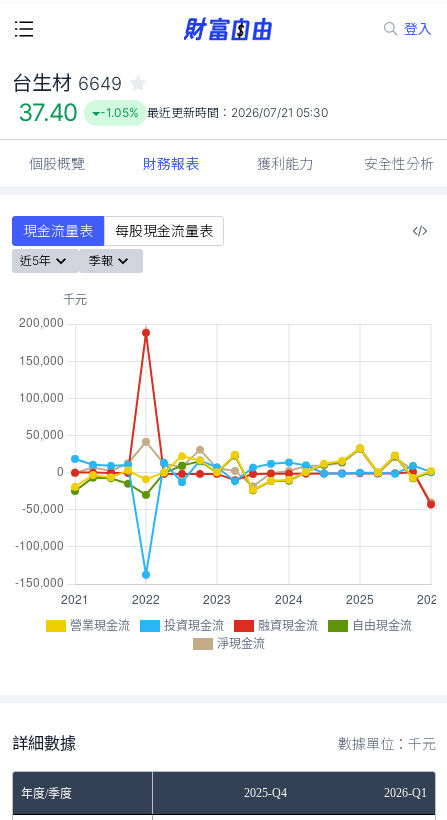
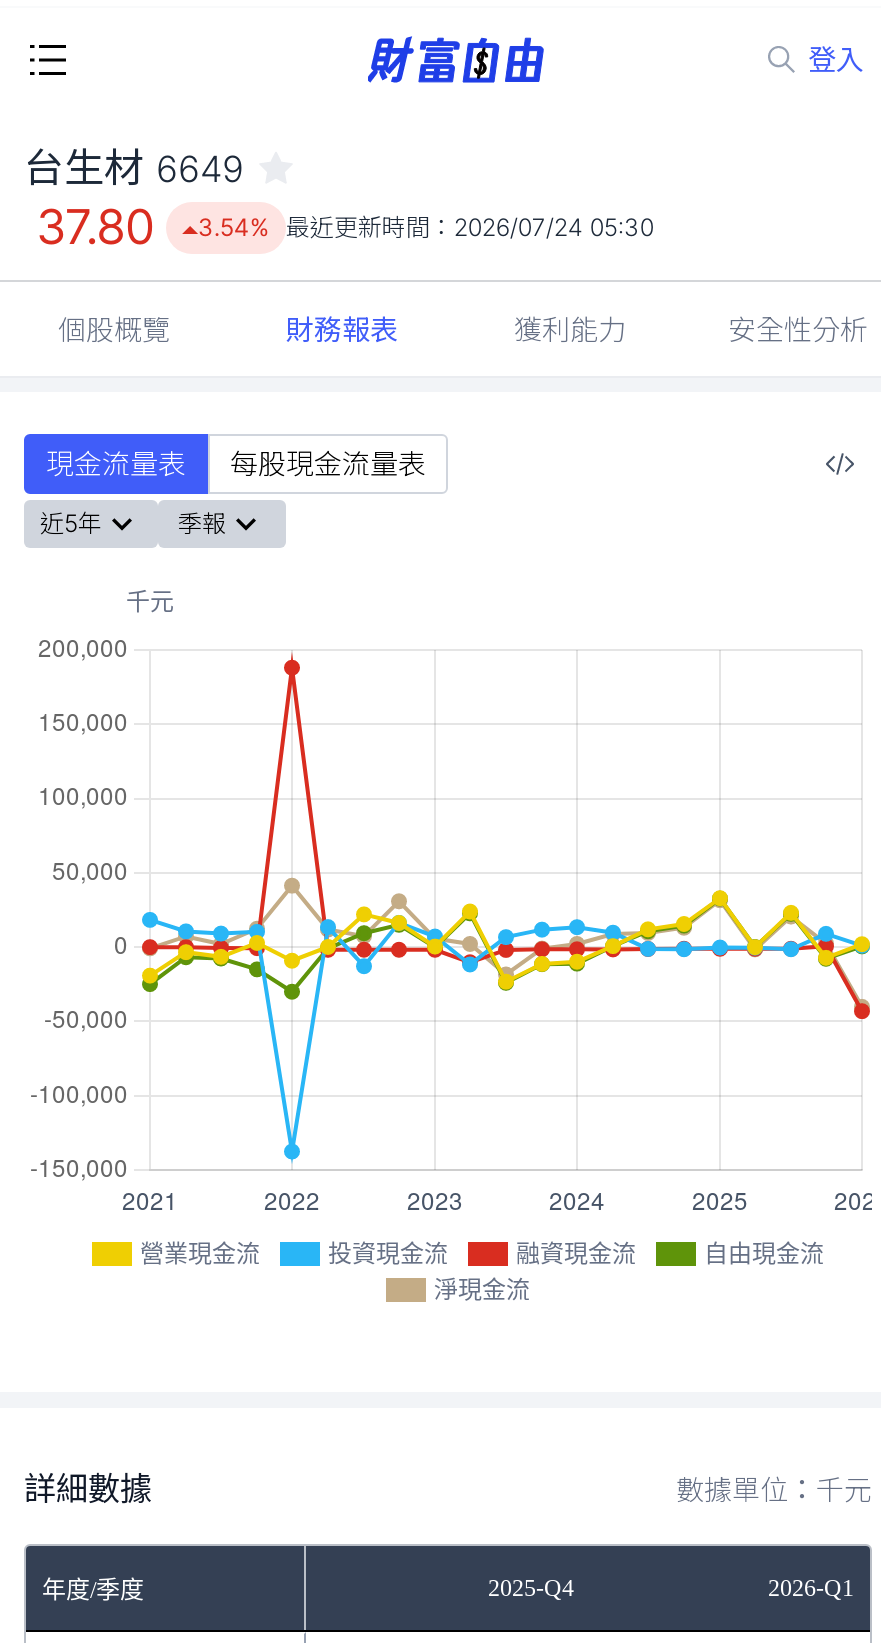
- 37.40
+ 37.80

- -1.05% 最近更新時間：2026/07/21 05:30
+ 3.54% 最近更新時間：2026/07/24 05:30
